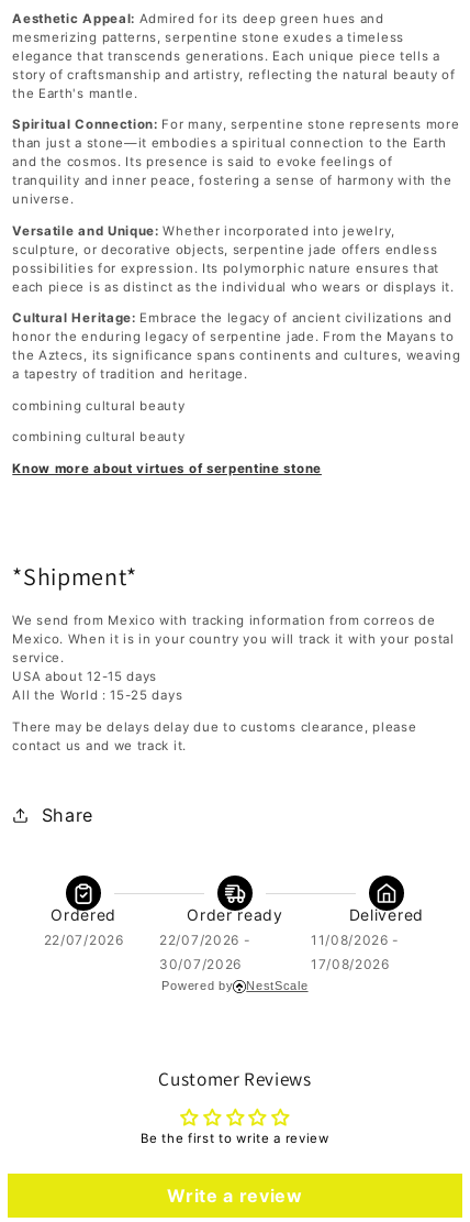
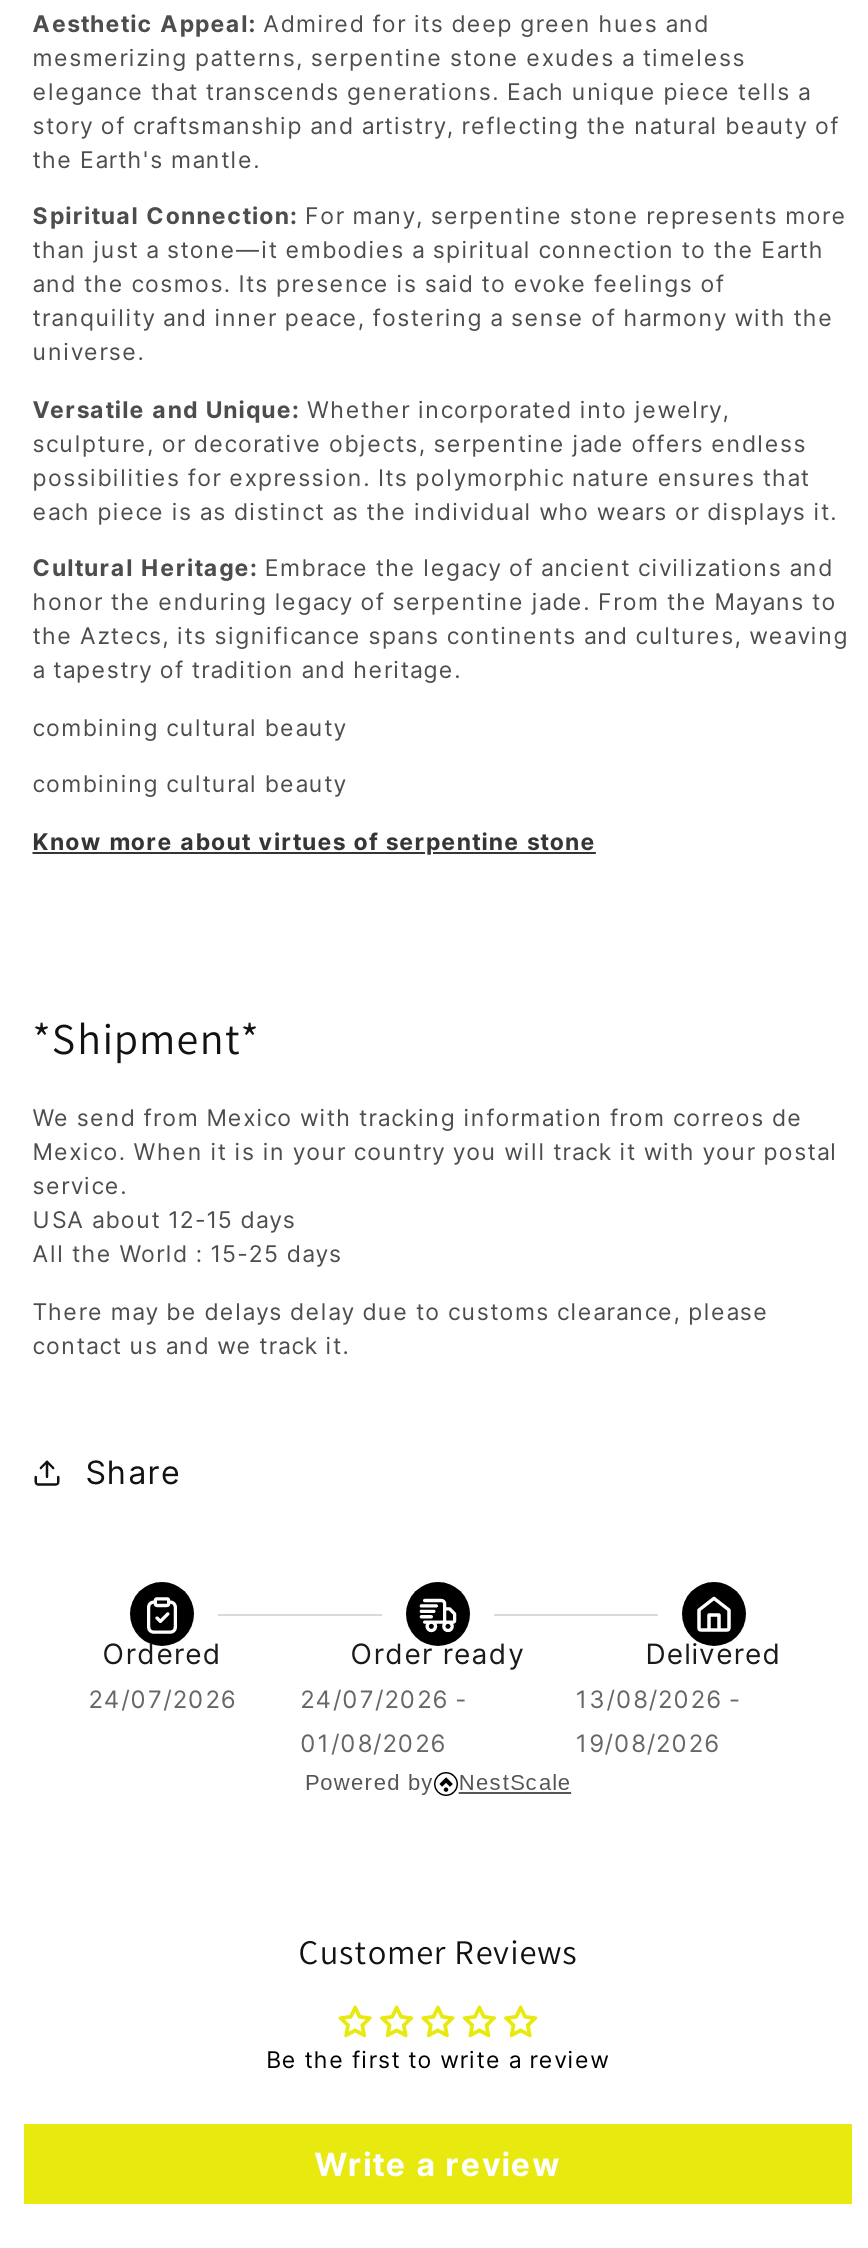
- 22/07/2026
+ 24/07/2026

- 22/07/2026 -
+ 24/07/2026 -

- 11/08/2026 -
+ 13/08/2026 -

- 30/07/2026
+ 01/08/2026

- 17/08/2026
+ 19/08/2026
